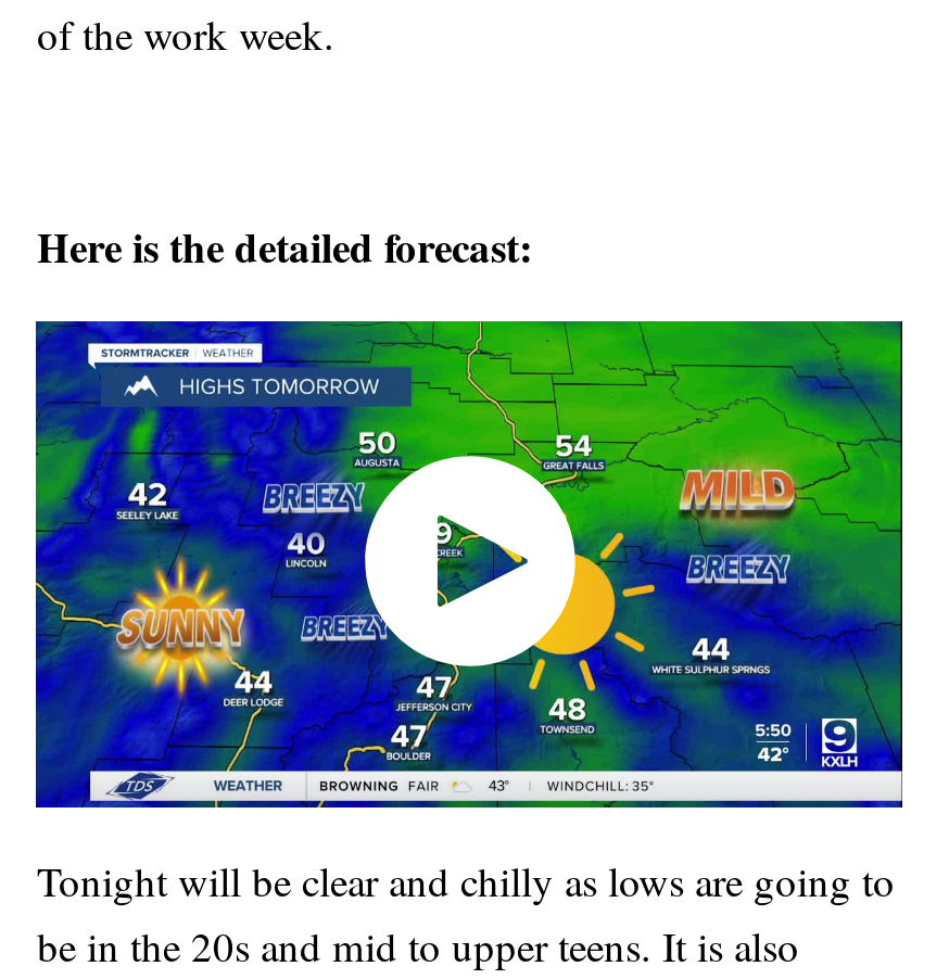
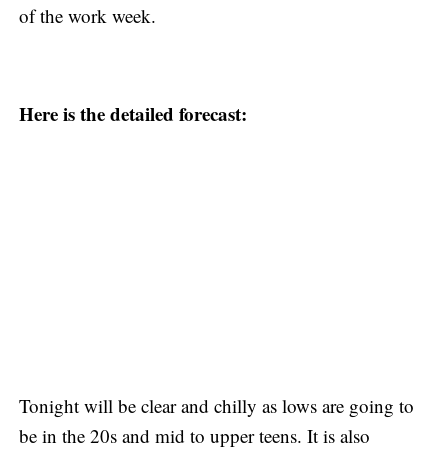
- [image]
